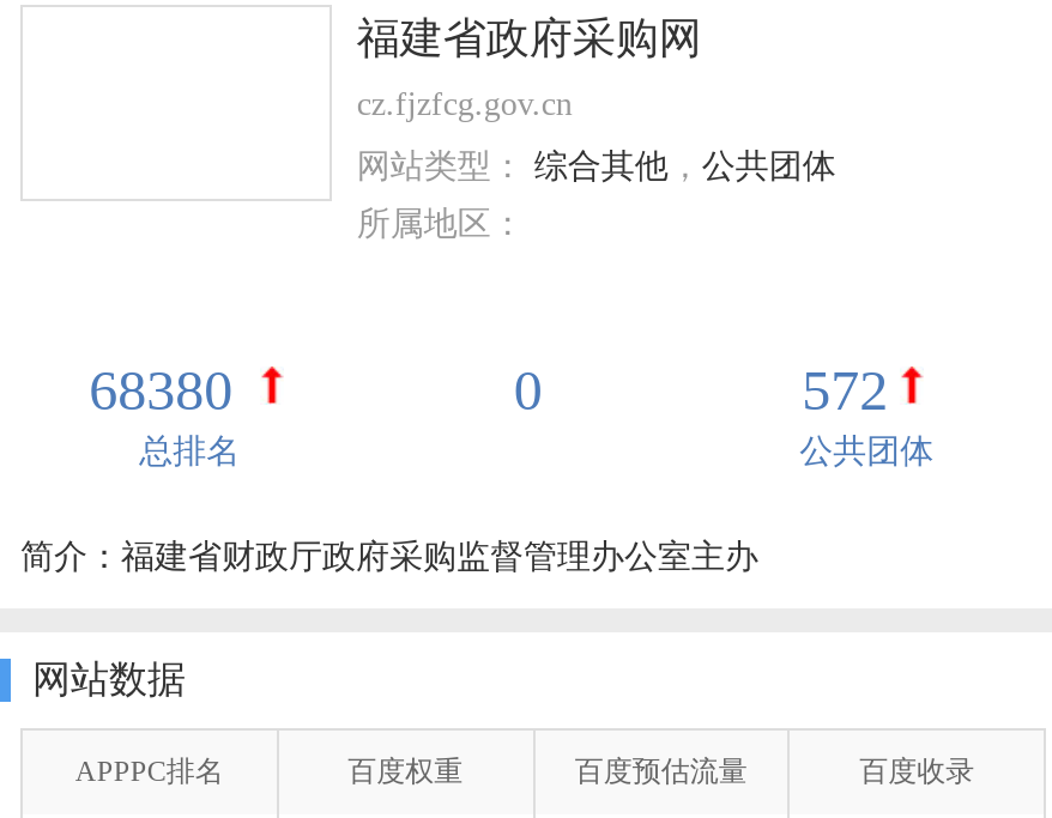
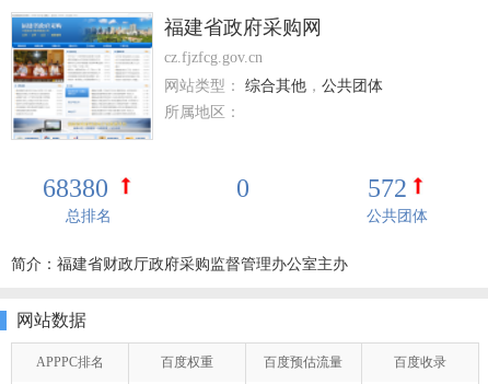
+ [image]
